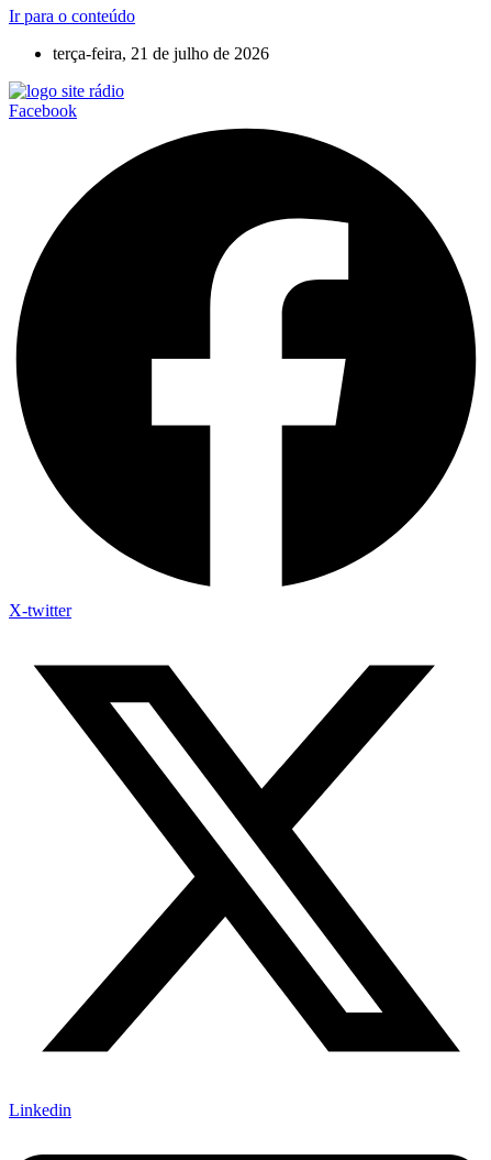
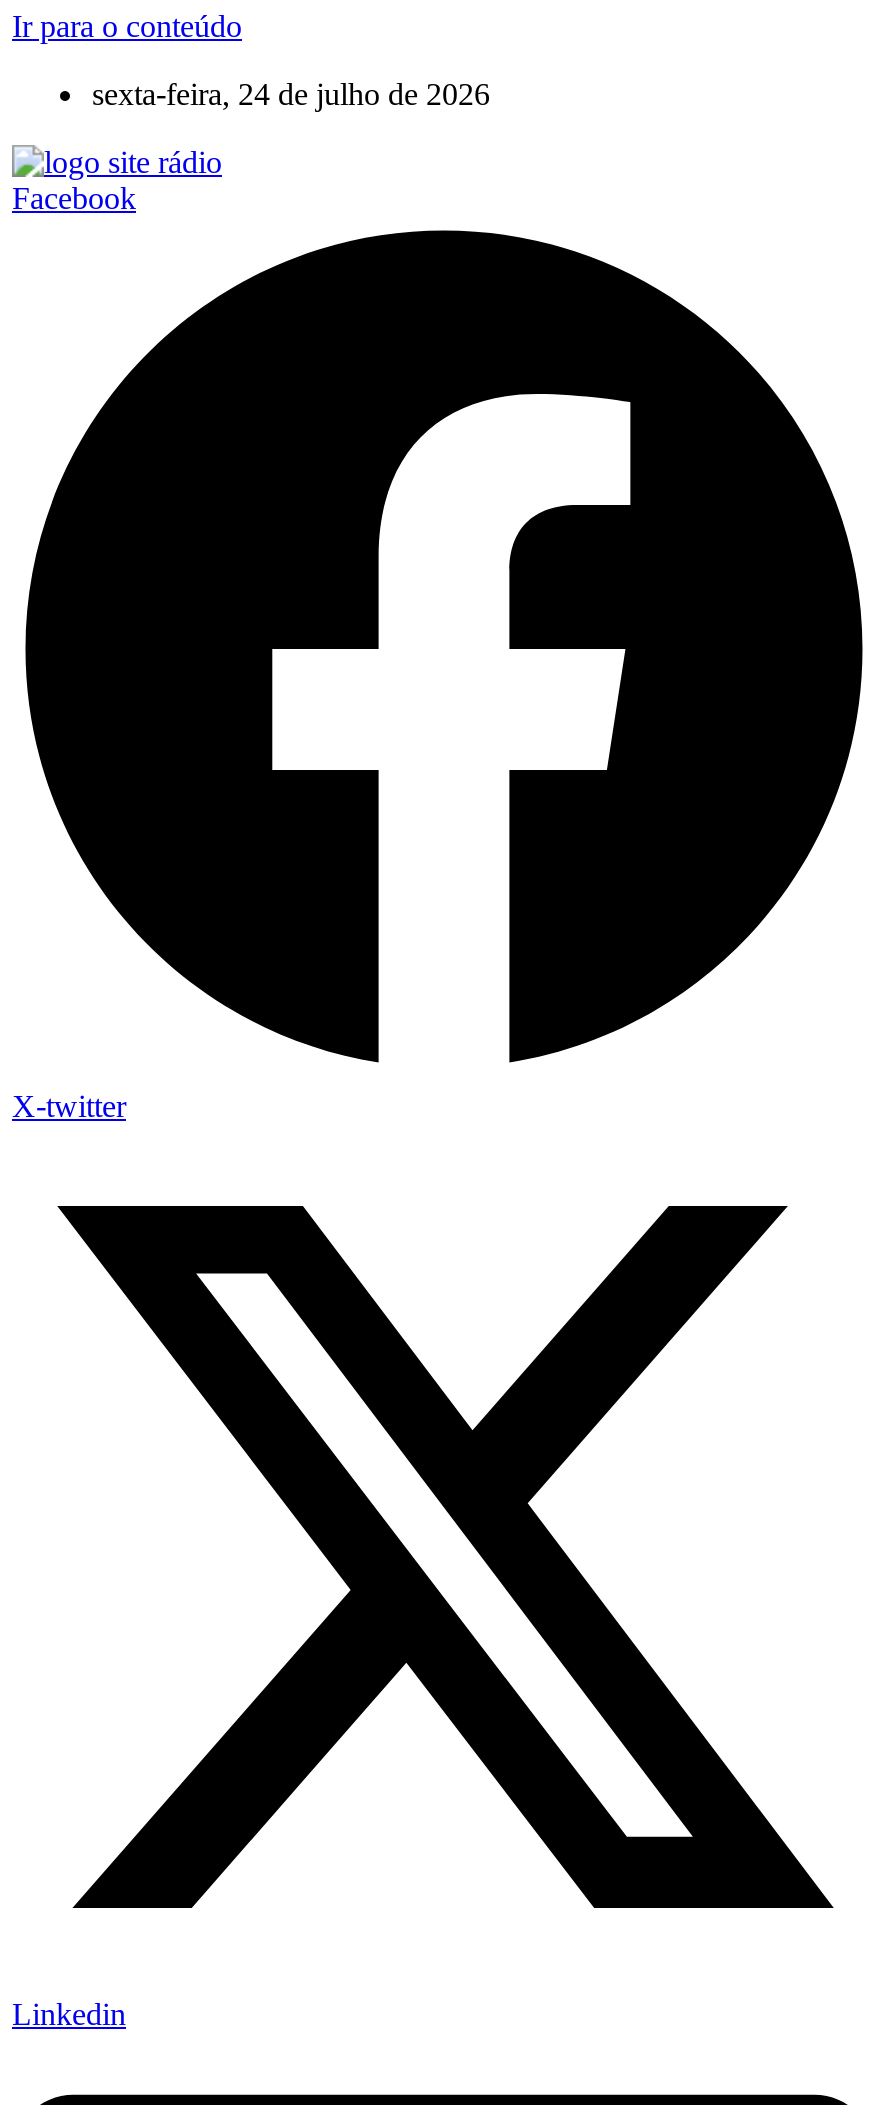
- terça-feira, 21 de julho de 2026
+ sexta-feira, 24 de julho de 2026
